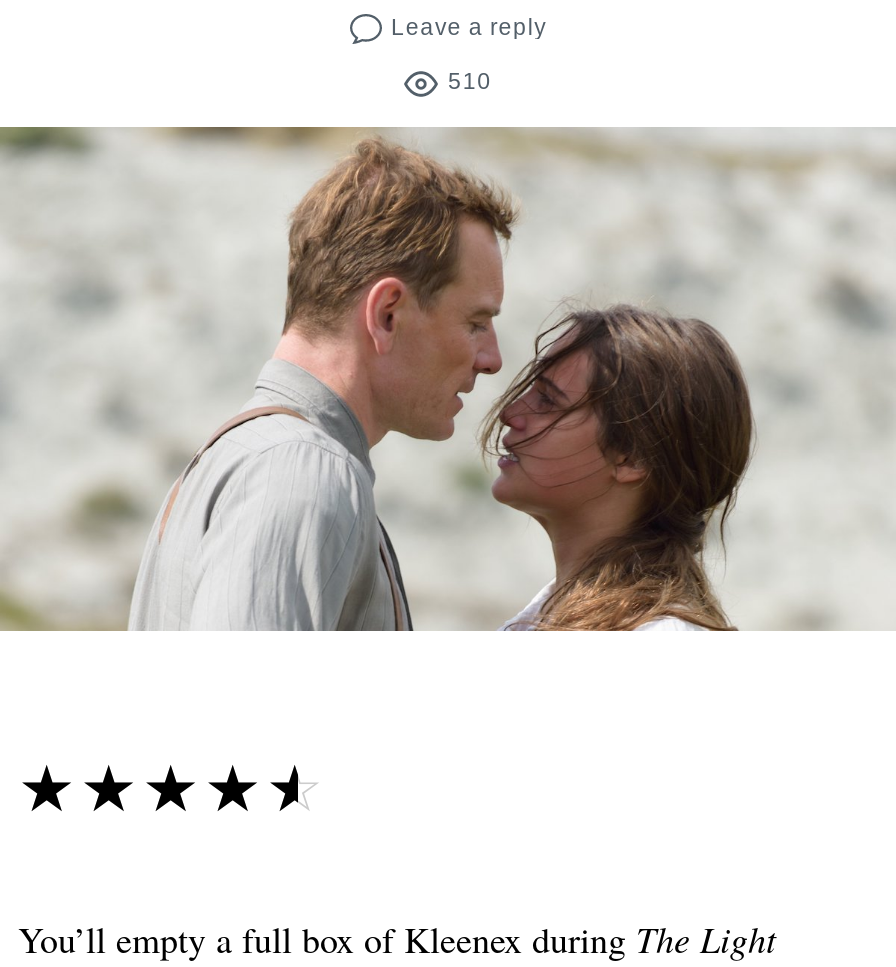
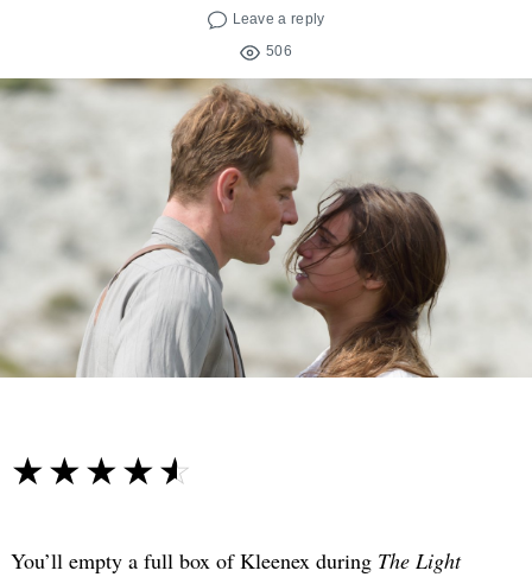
- 510
+ 506
